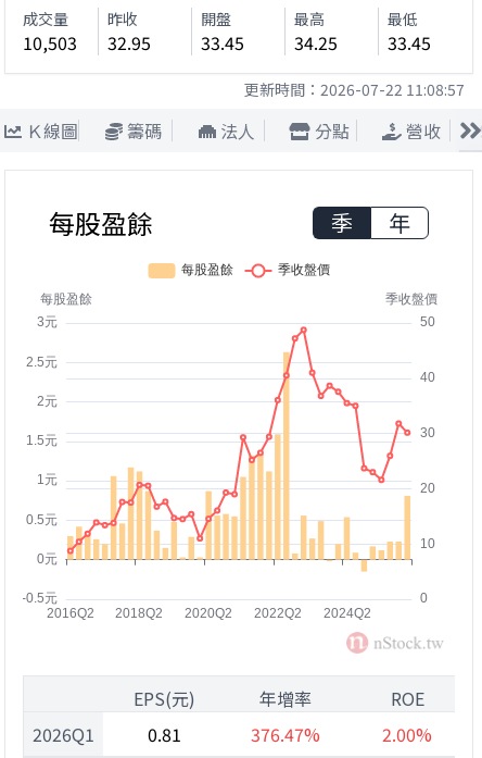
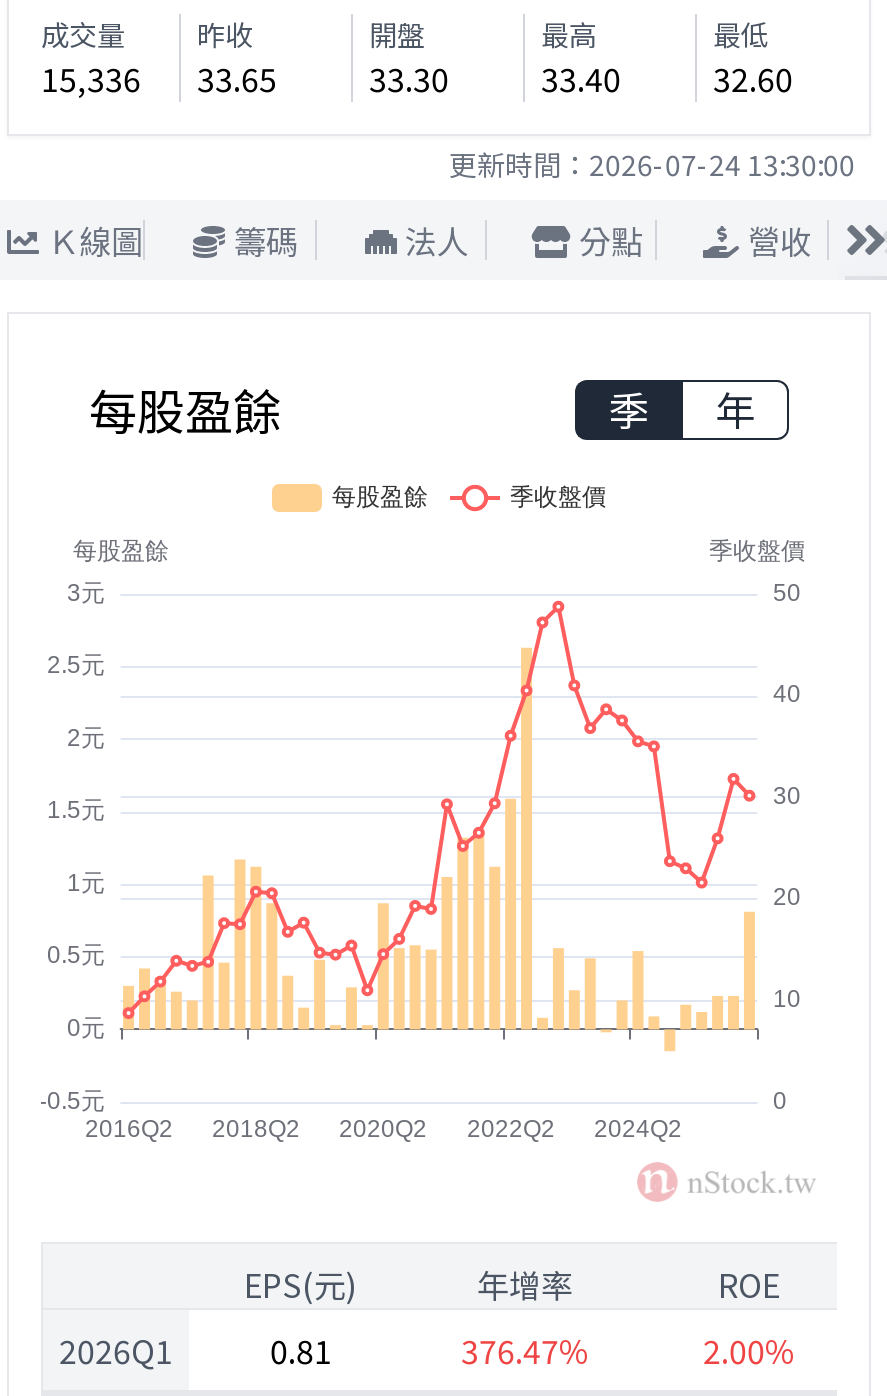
- 10,503
+ 15,336

- 32.95
+ 33.65

- 33.45
+ 33.30

- 34.25
+ 33.40

- 33.45
+ 32.60

- 更新時間：2026-07-22 11:08:57
+ 更新時間：2026-07-24 13:30:00
